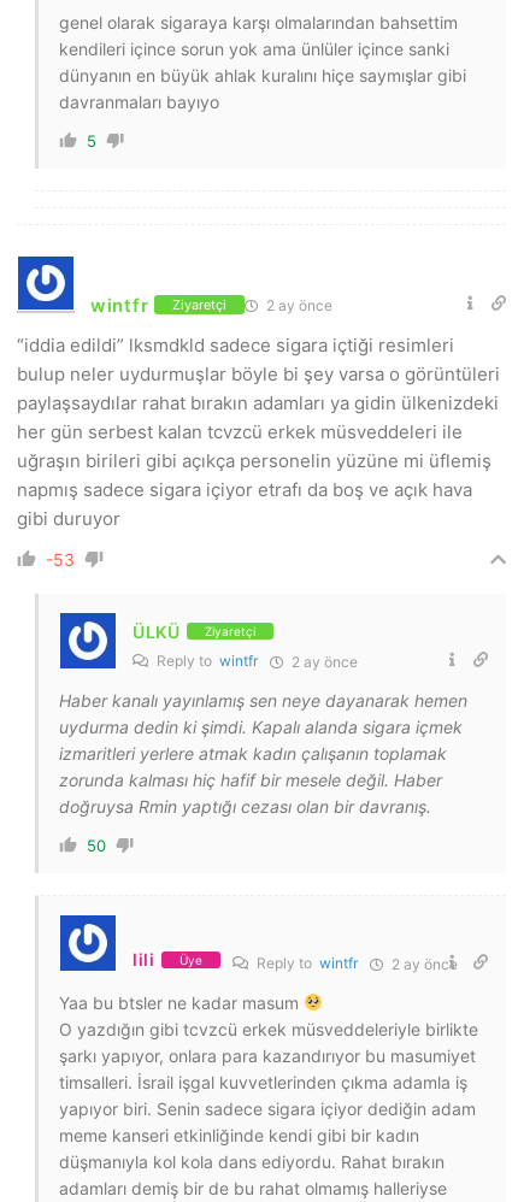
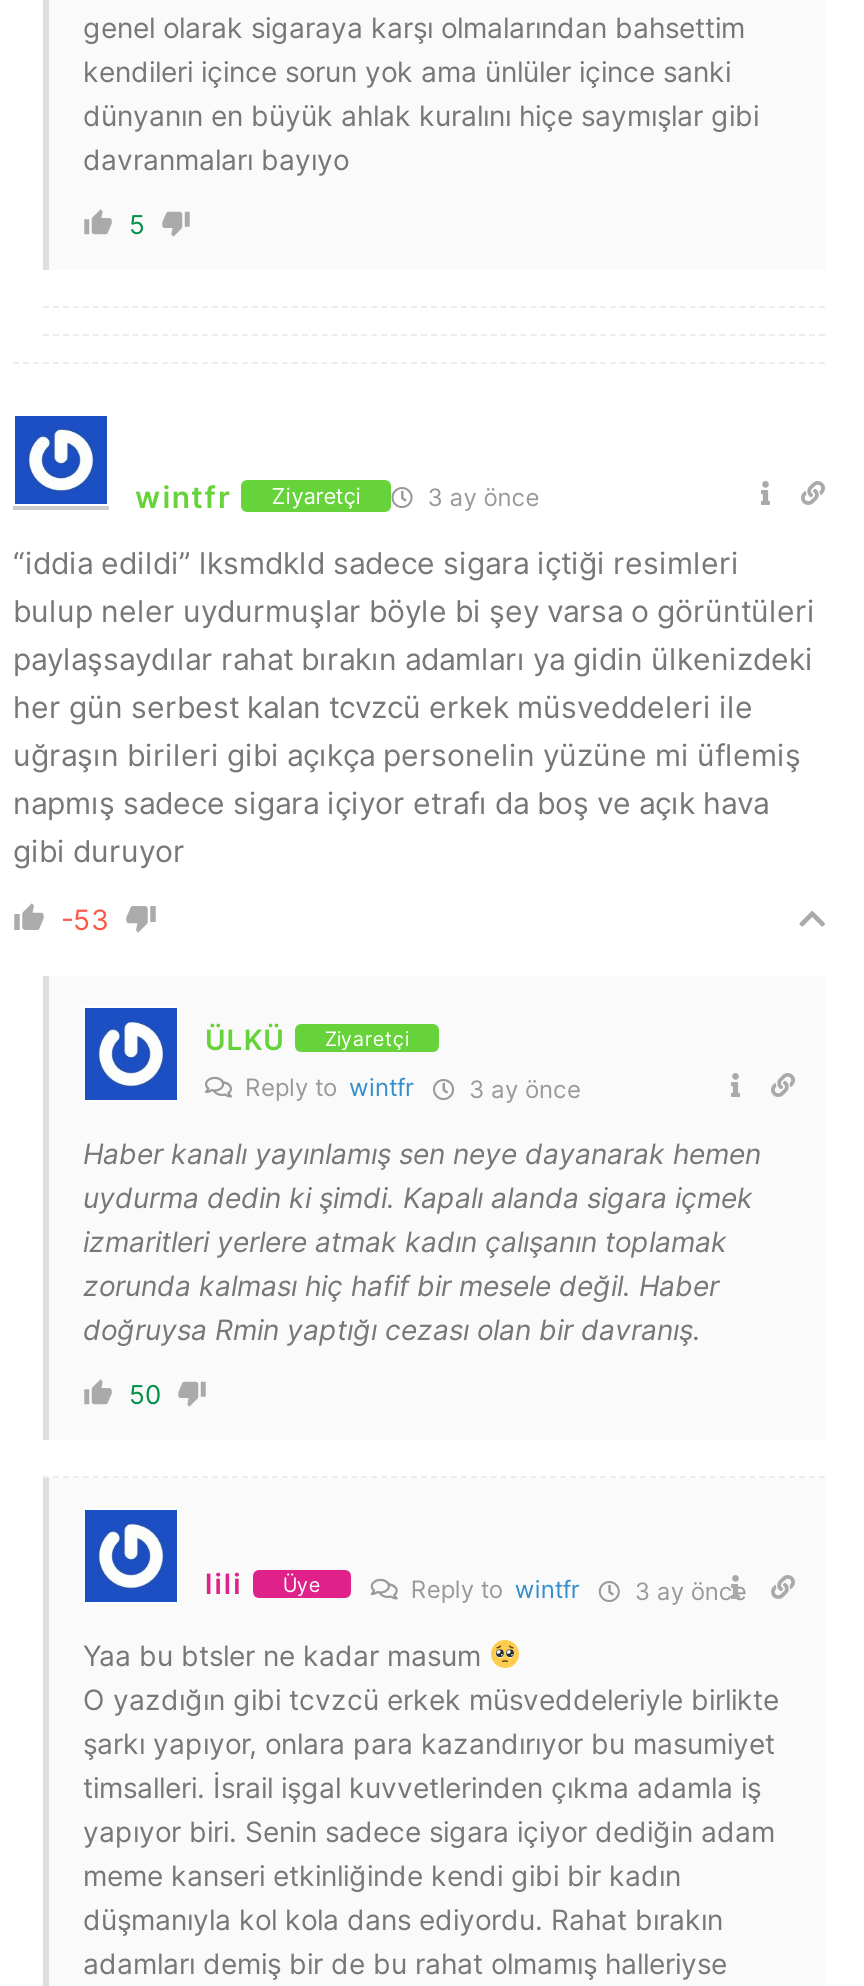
- 2 ay önce
+ 3 ay önce

- Reply to wintfr 2 ay önce
+ Reply to wintfr 3 ay önce

- Reply to wintfr 2 ay önce
+ Reply to wintfr 3 ay önce
